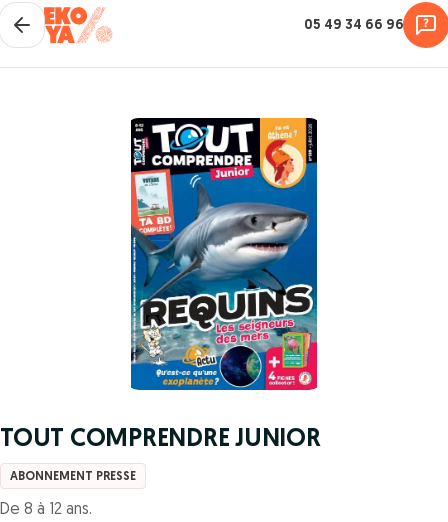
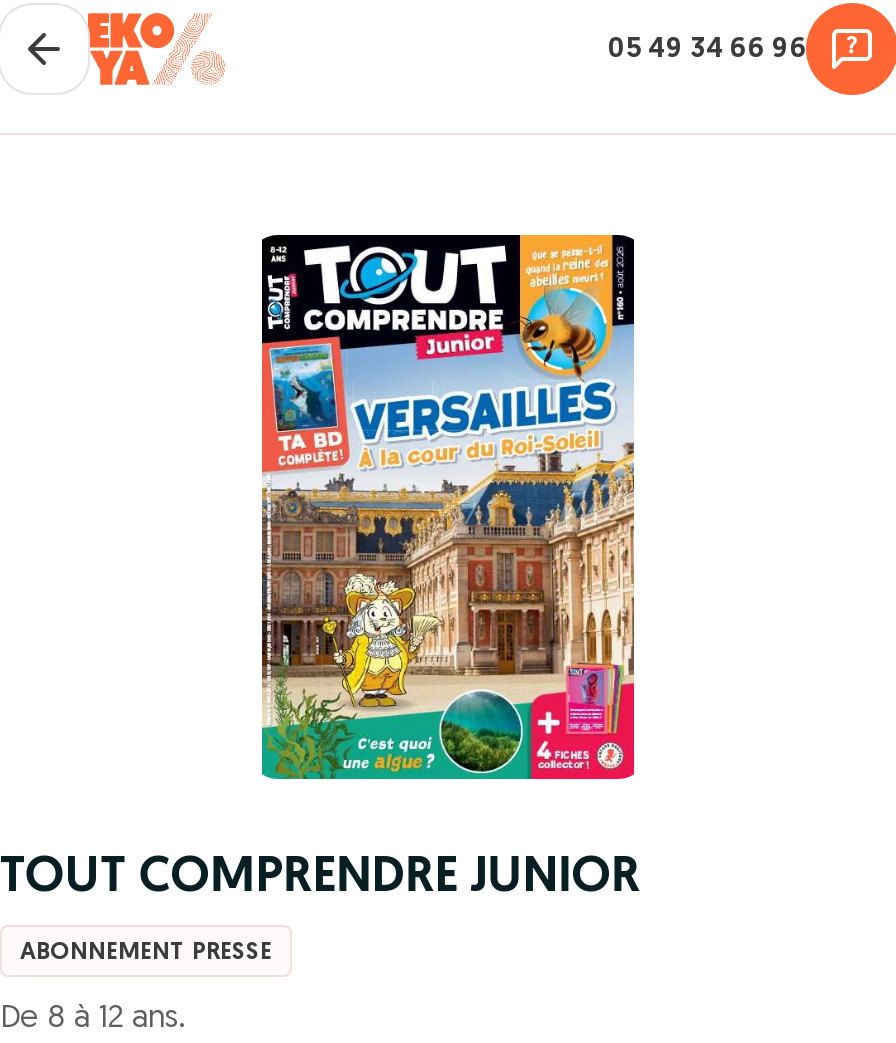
- [image]
+ [image]
